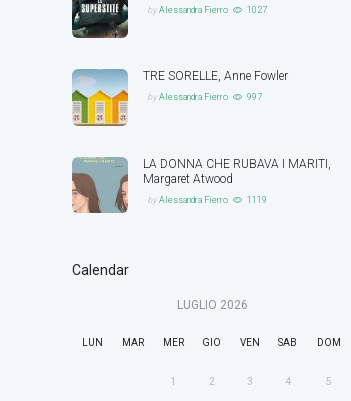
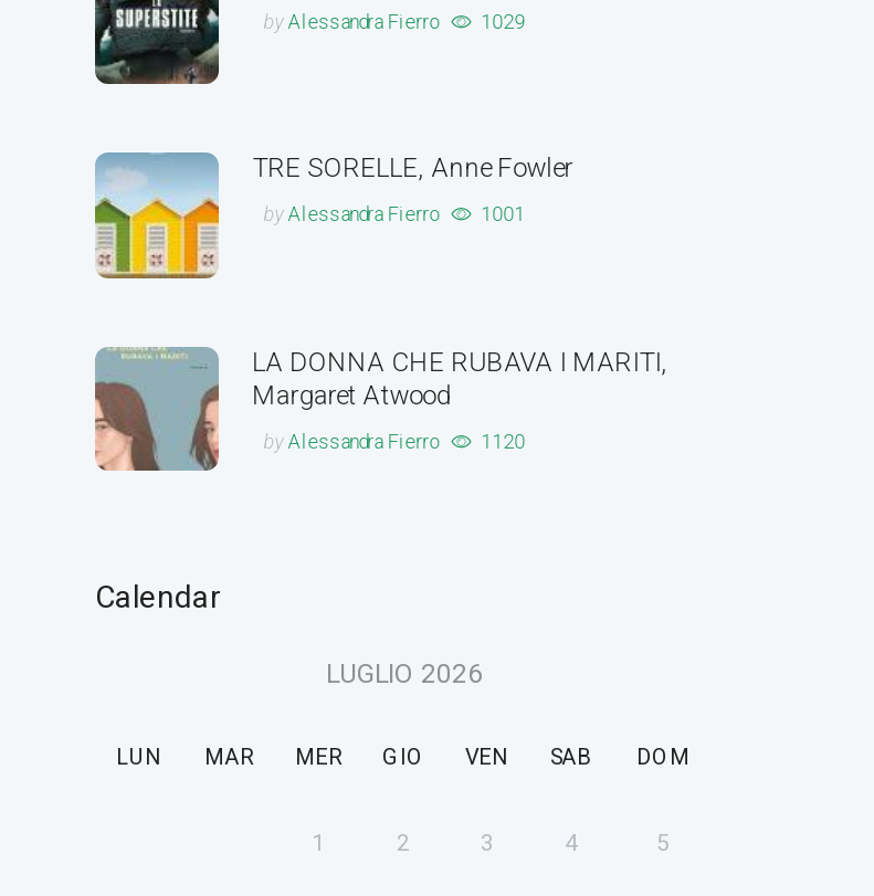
- by Alessandra Fierro 1027
+ by Alessandra Fierro 1029

- by Alessandra Fierro 997
+ by Alessandra Fierro 1001

- by Alessandra Fierro 1119
+ by Alessandra Fierro 1120
